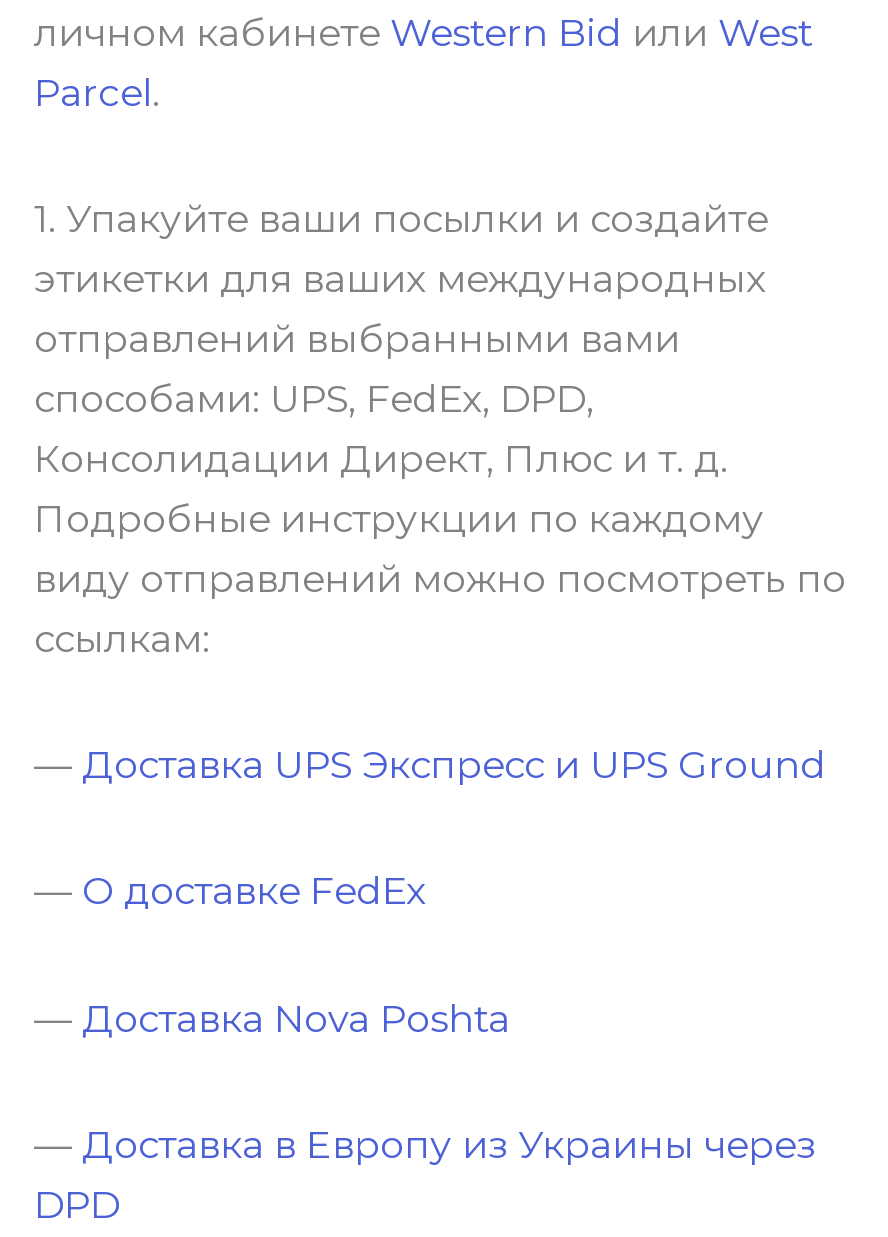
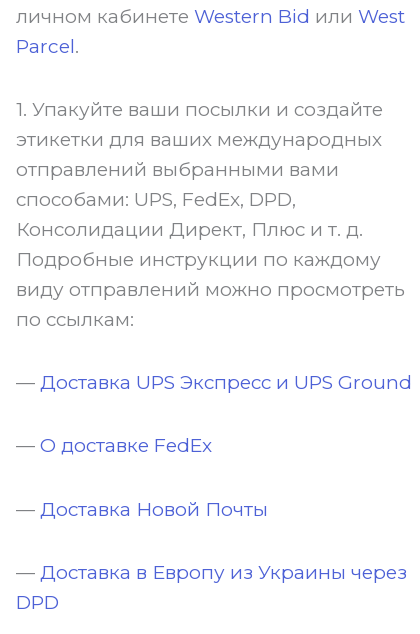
- виду отправлений можно посмотреть по
- ссылкам:
+ виду отправлений можно просмотреть
+ по ссылкам:

- — Доставка Nova Poshta
+ — Доставка Новой Почты
